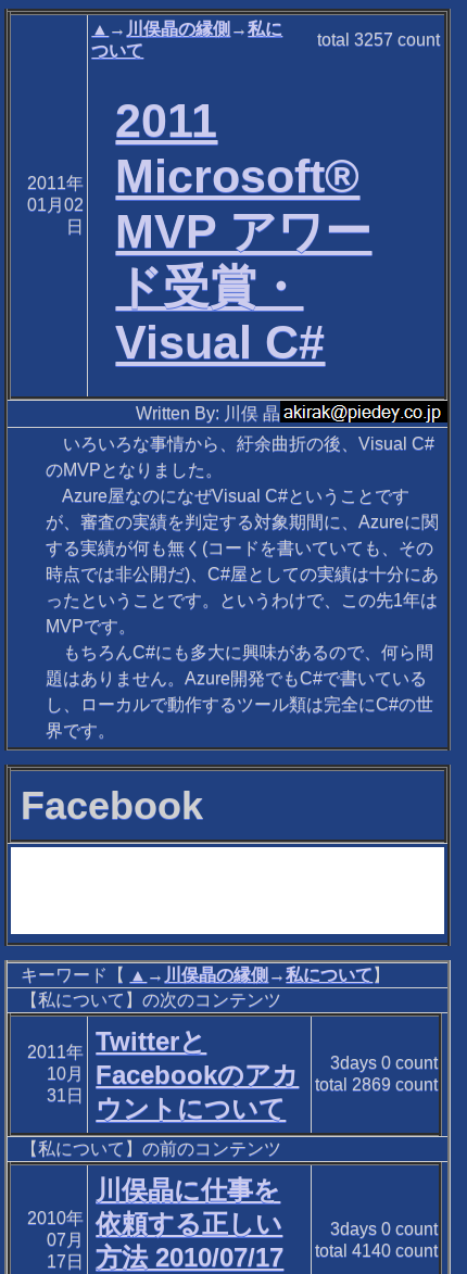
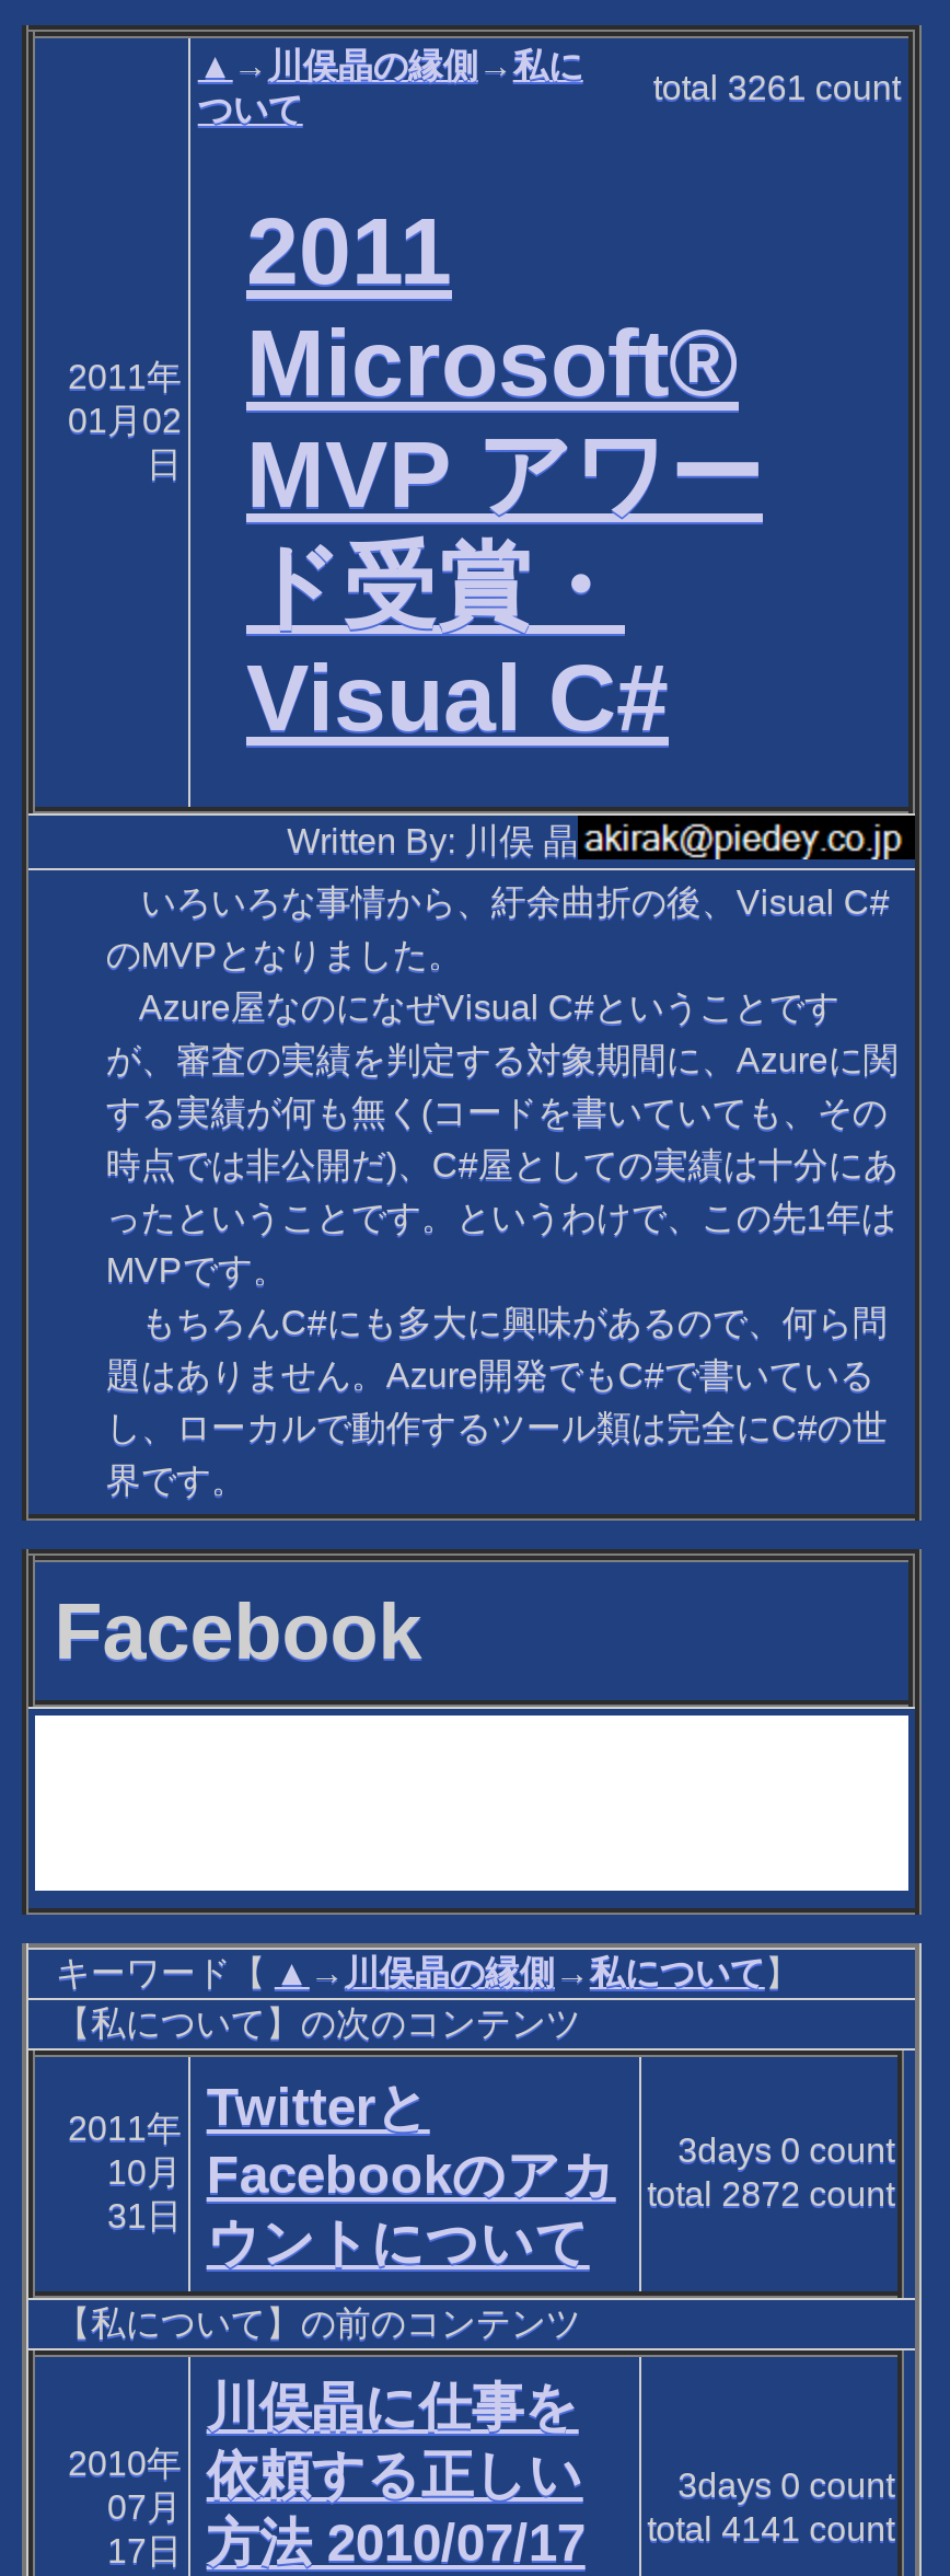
- total 3257 count
+ total 3261 count

- 10月 Facebookのアカ total 2869 count 3days 0 count
+ 10月 Facebookのアカ total 2872 count 3days 0 count

- 17日 方法 2010/07/17 total 4140 count
+ 17日 方法 2010/07/17 total 4141 count
